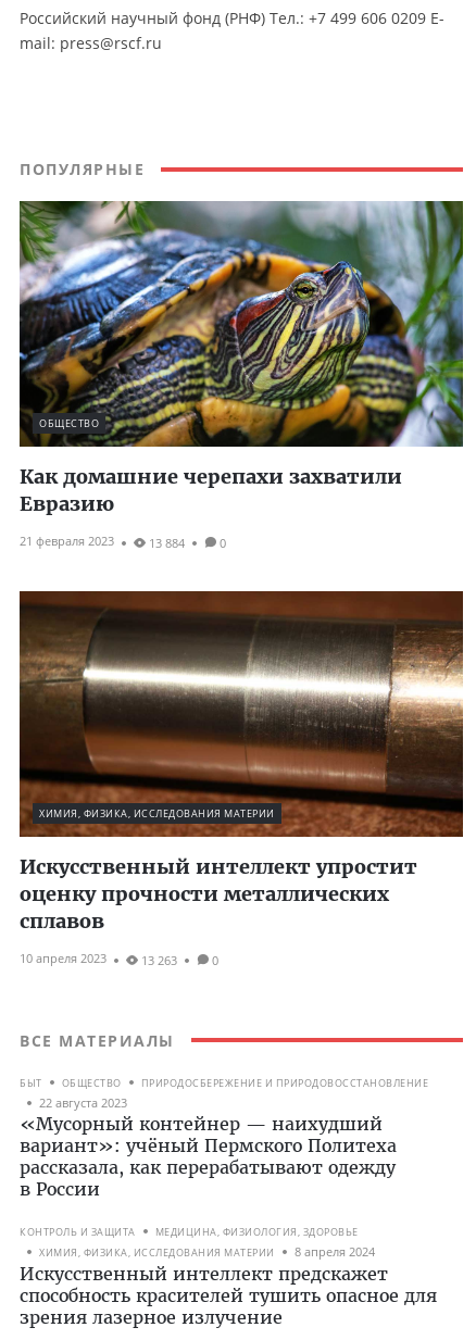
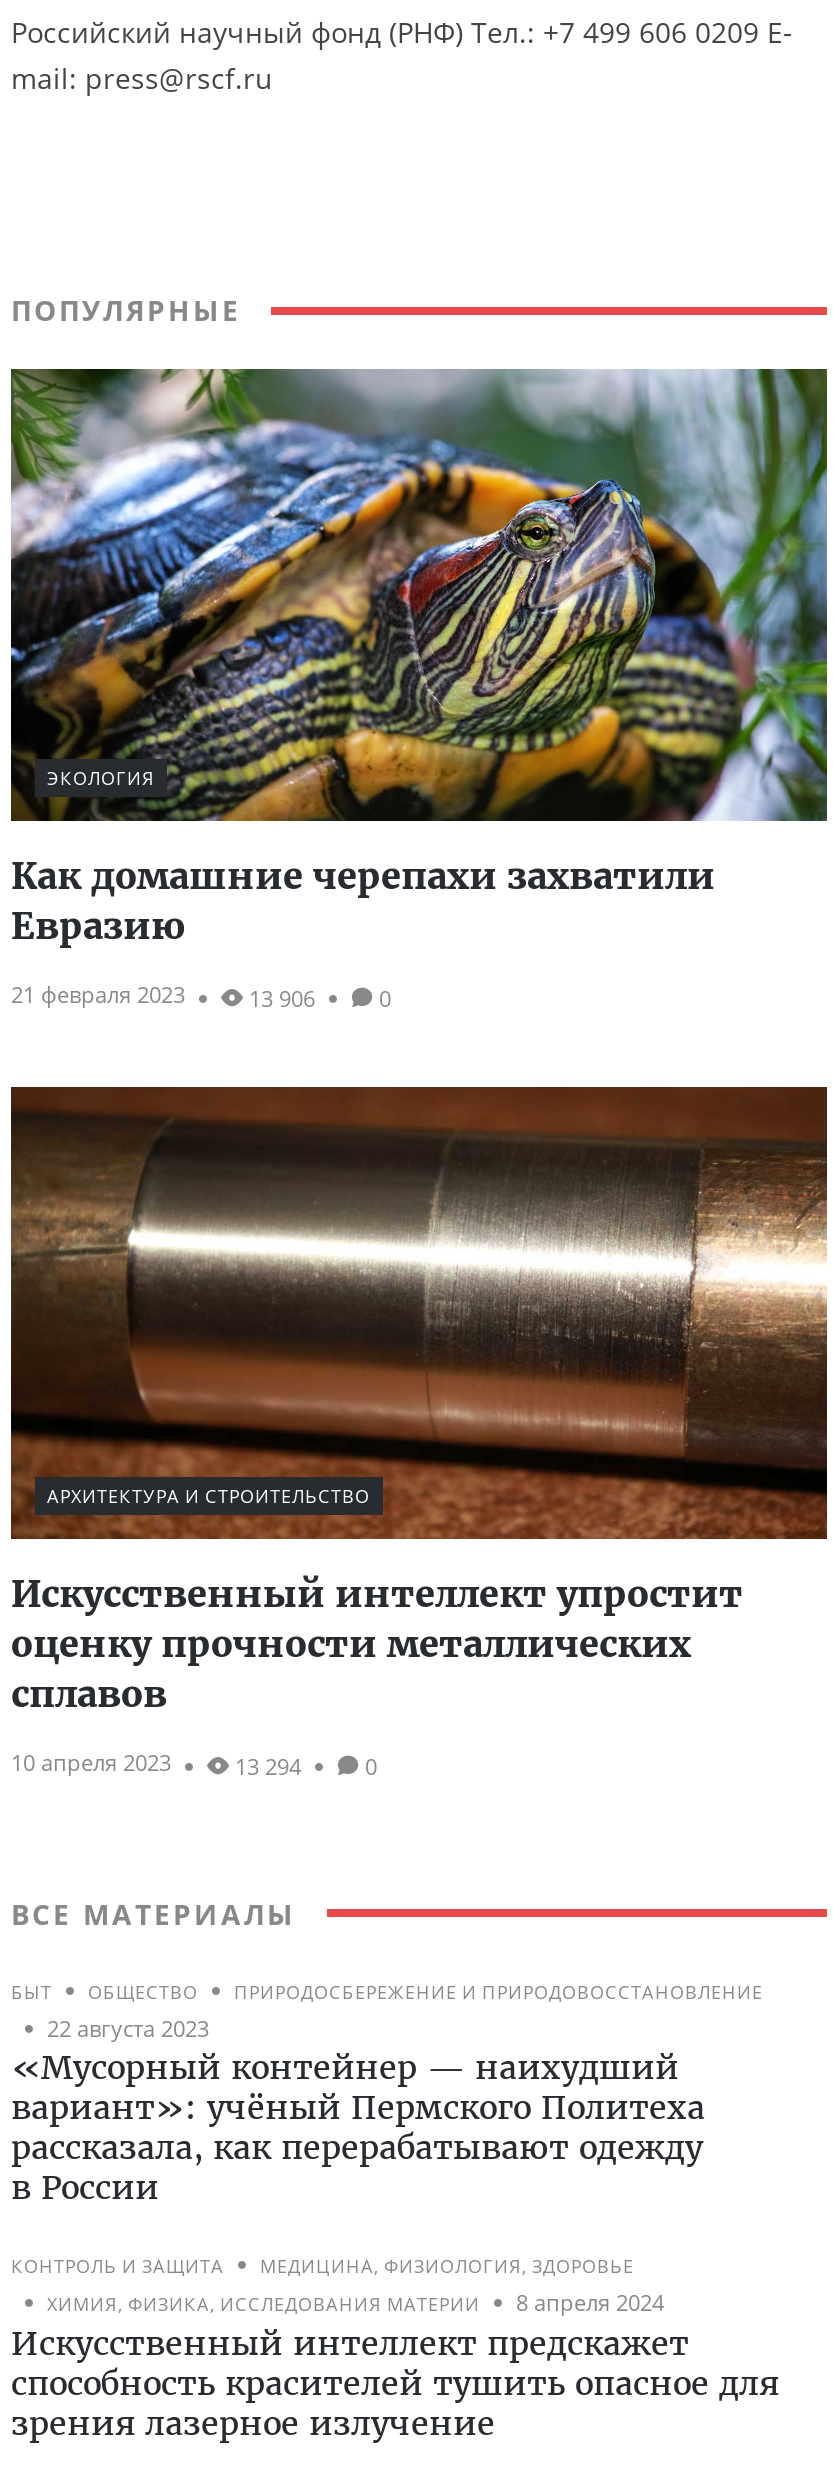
- ОБЩЕСТВО
+ ЭКОЛОГИЯ

- 13 884
+ 13 906

- ХИМИЯ, ФИЗИКА, ИССЛЕДОВАНИЯ МАТЕРИИ
+ АРХИТЕКТУРА И СТРОИТЕЛЬСТВО

- 13 263
+ 13 294
